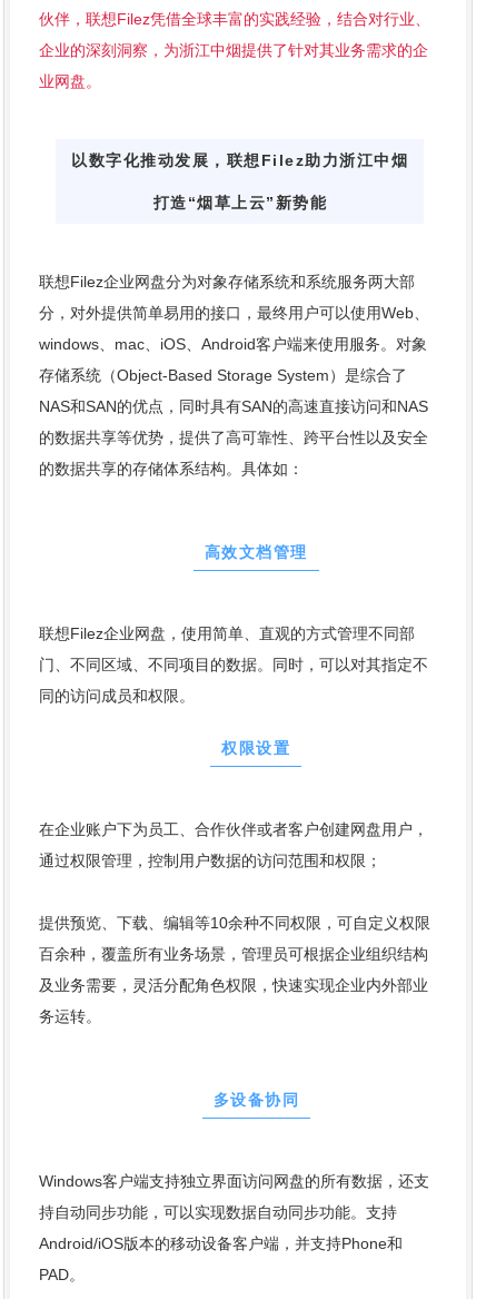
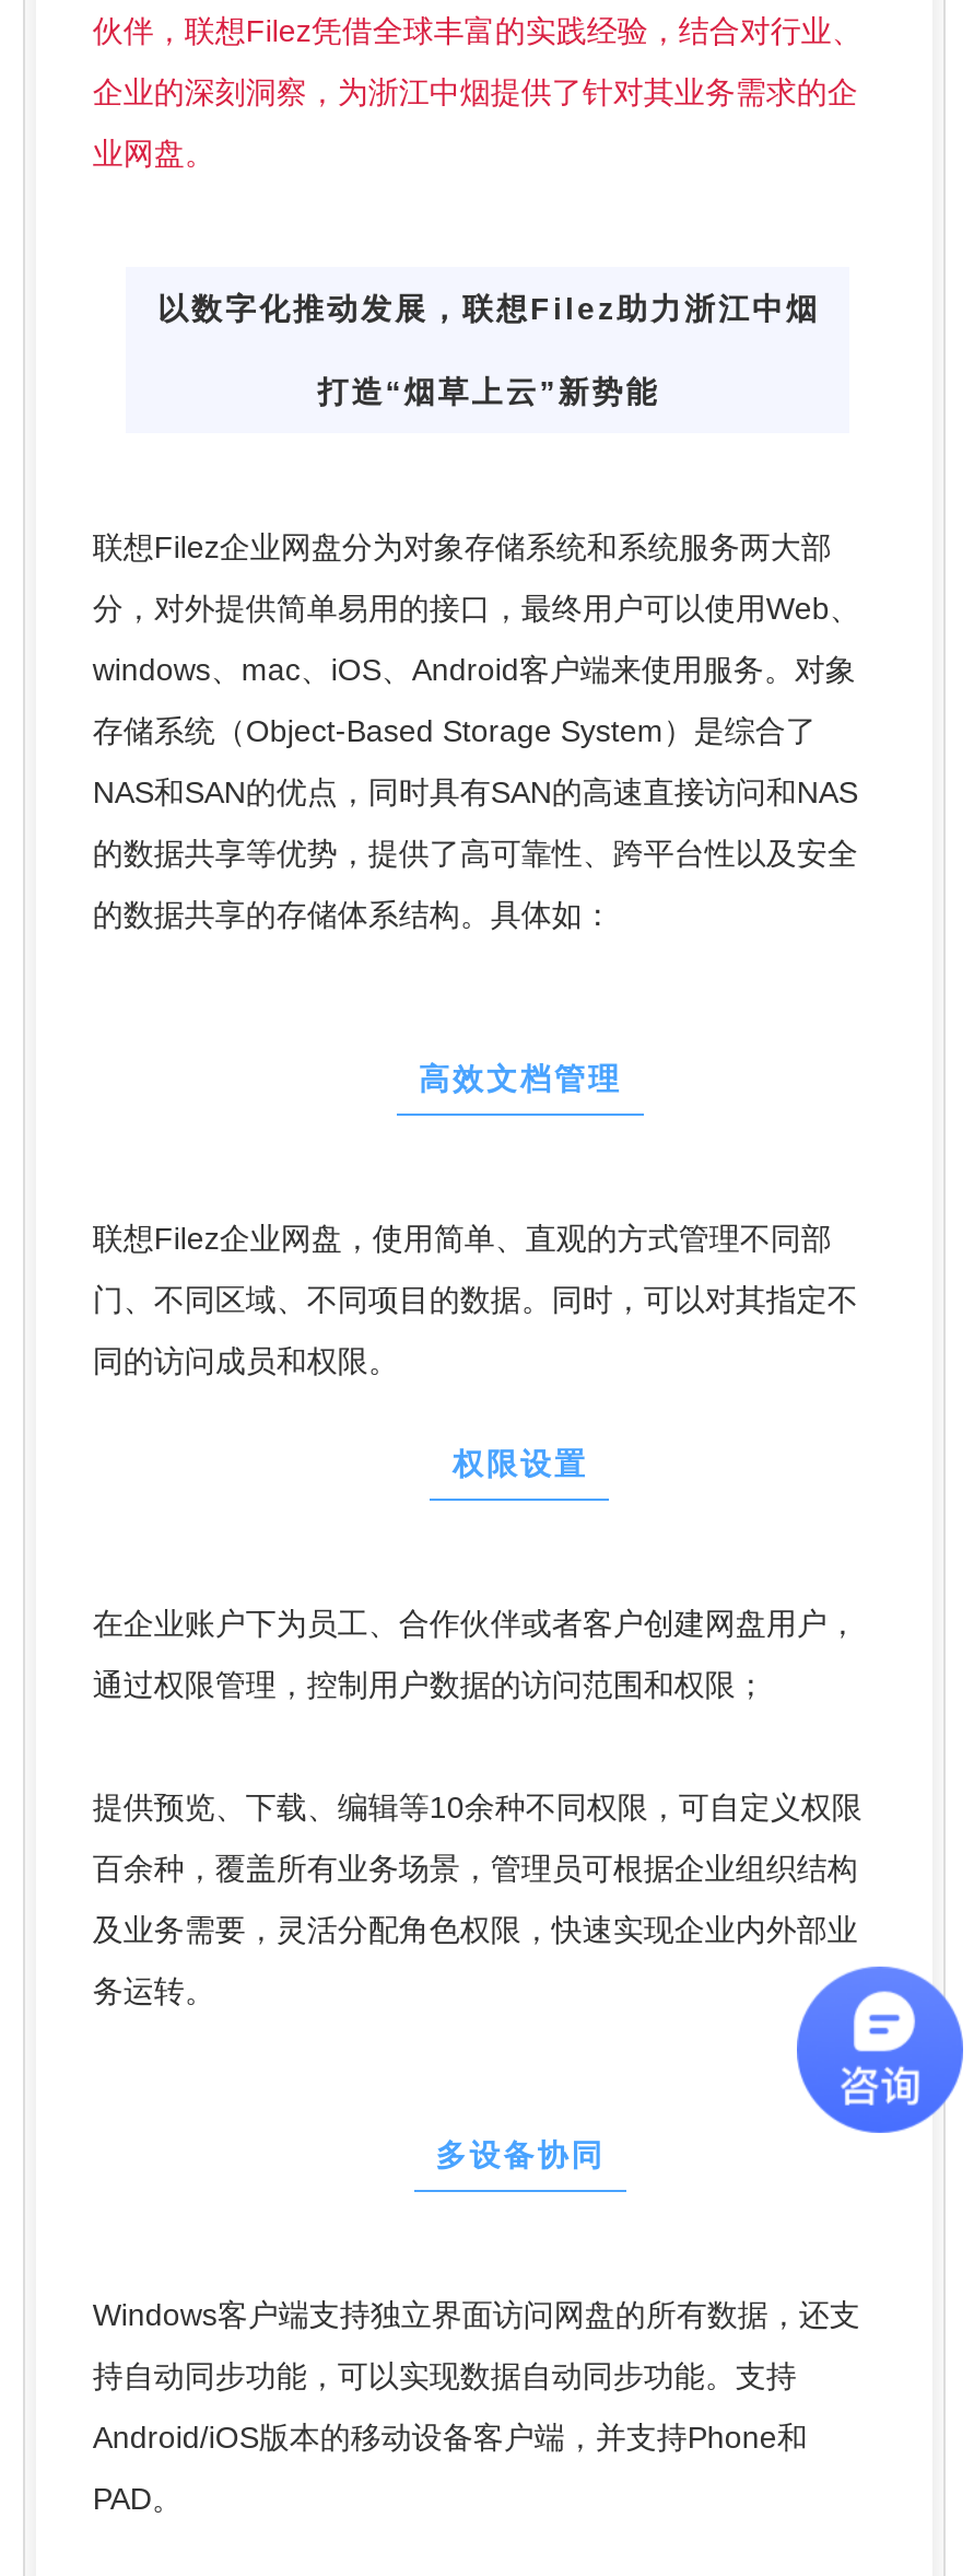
+ [image]
